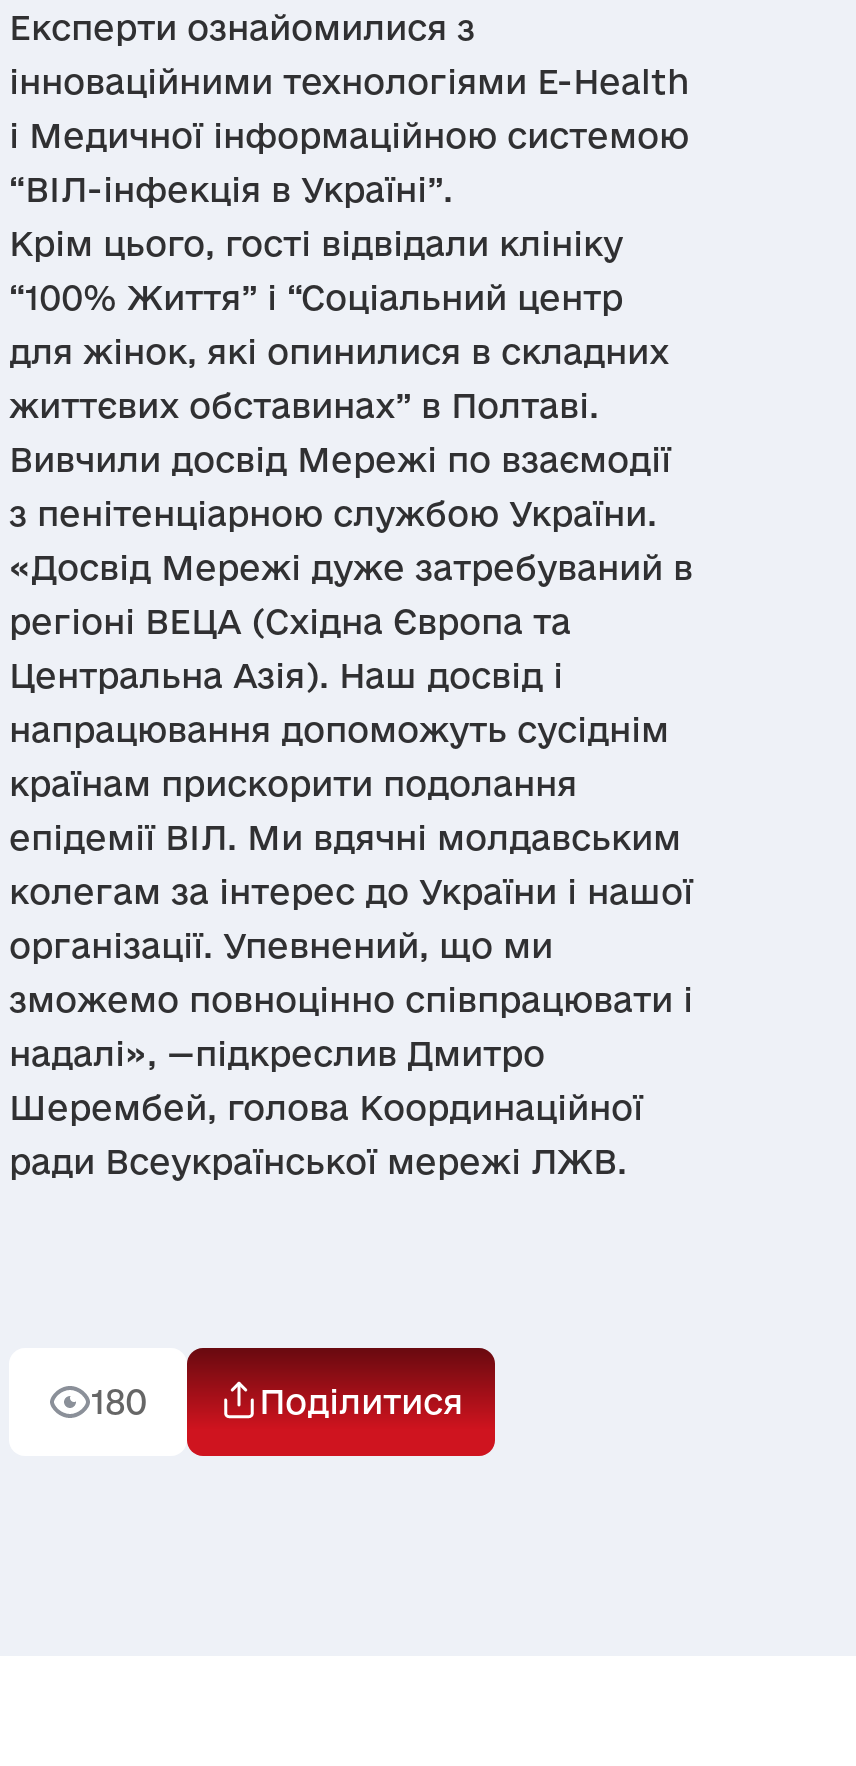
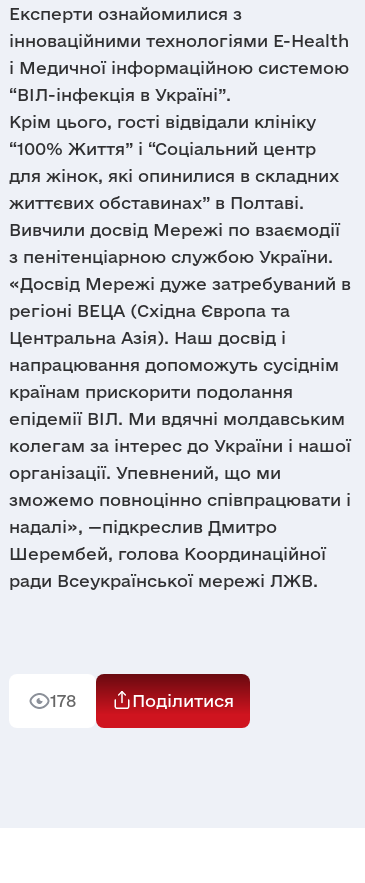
- 180
+ 178
